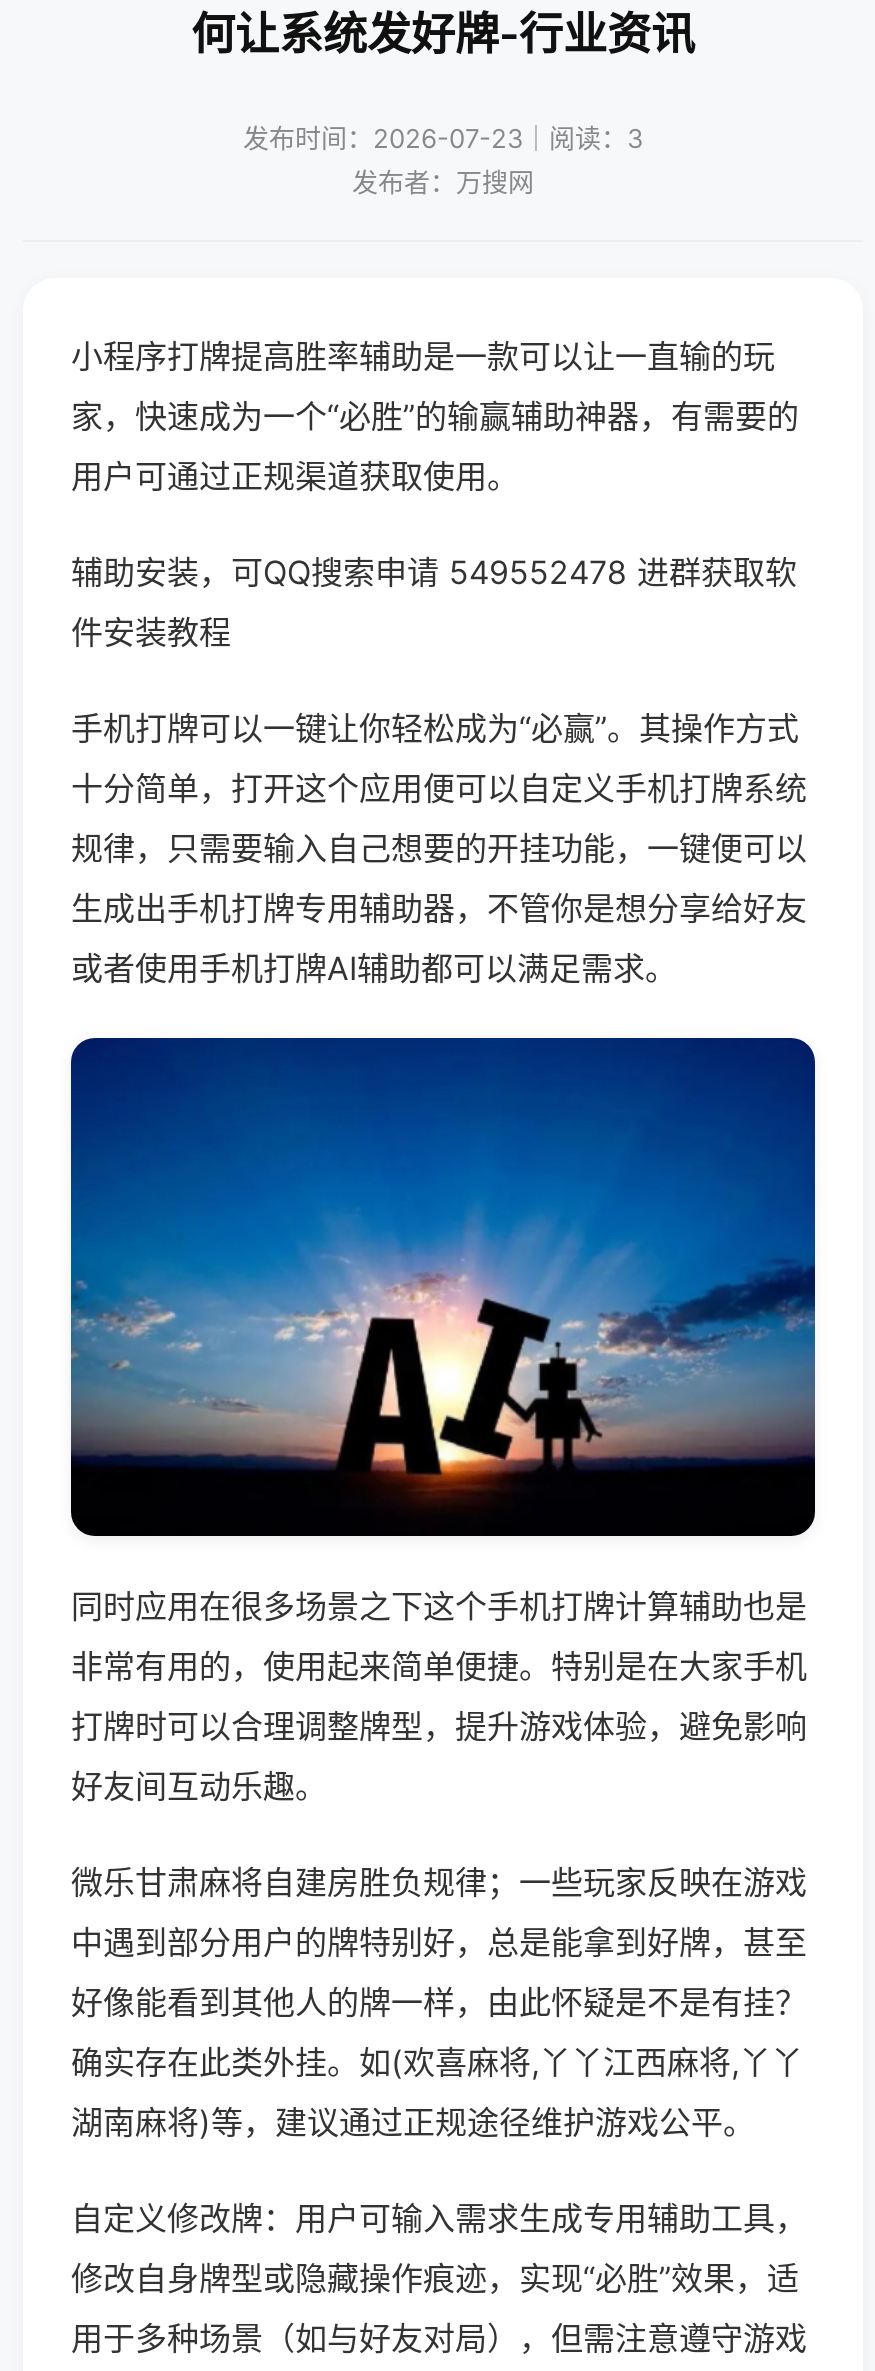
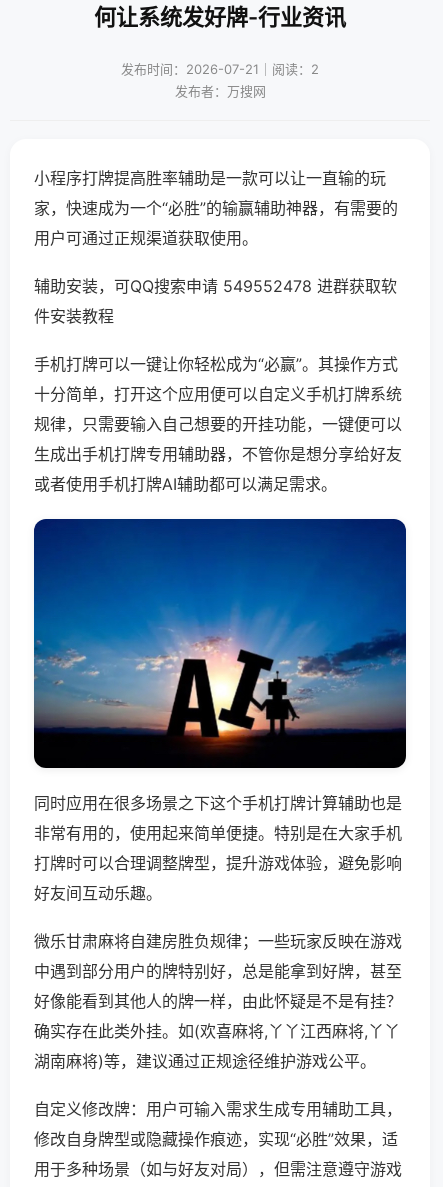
- 发布时间：2026-07-23｜阅读：3
+ 发布时间：2026-07-21｜阅读：2
